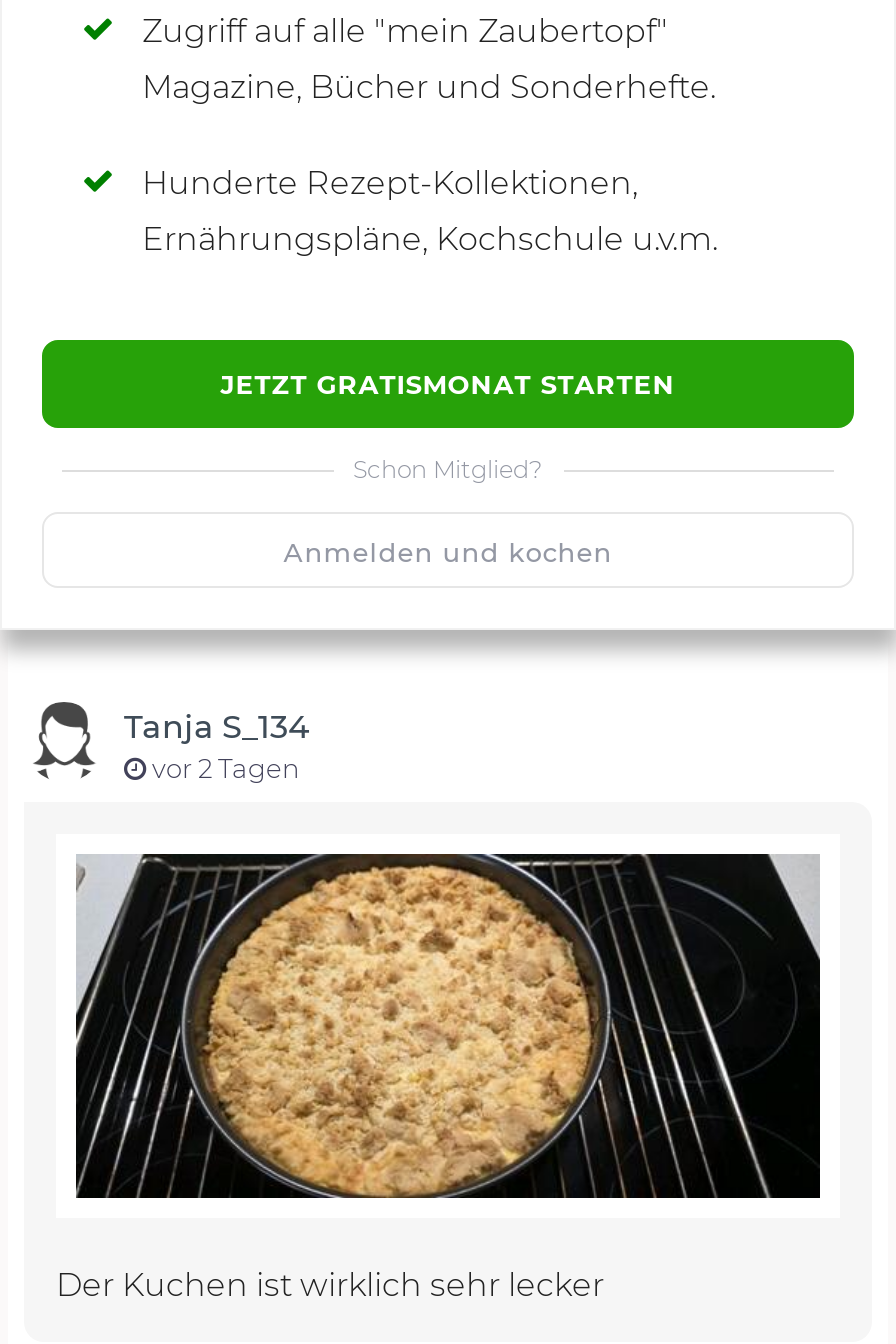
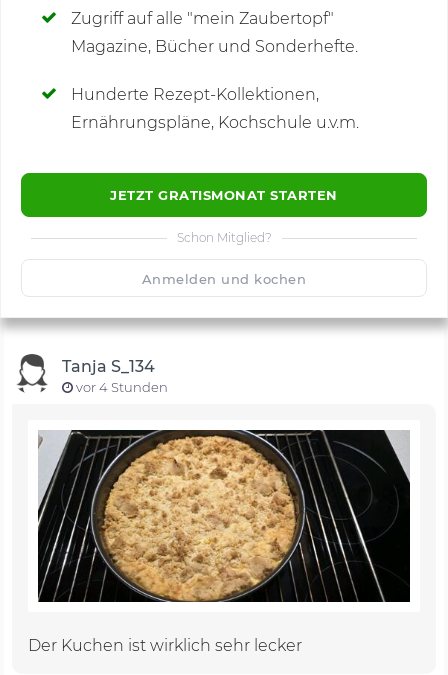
- vor 2 Tagen
+ vor 4 Stunden
